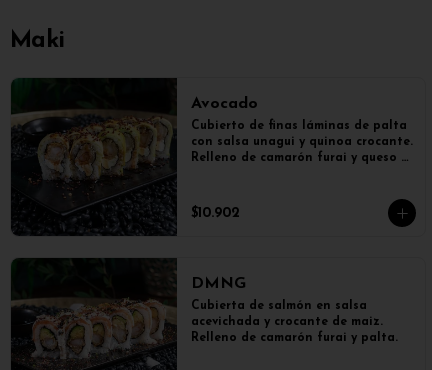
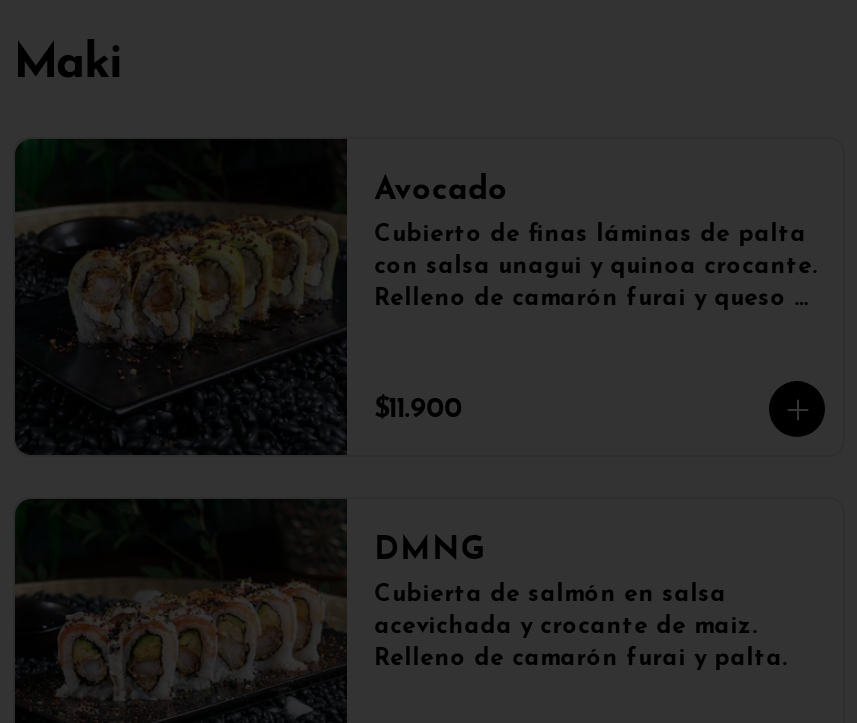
- $10.902
+ $11.900
